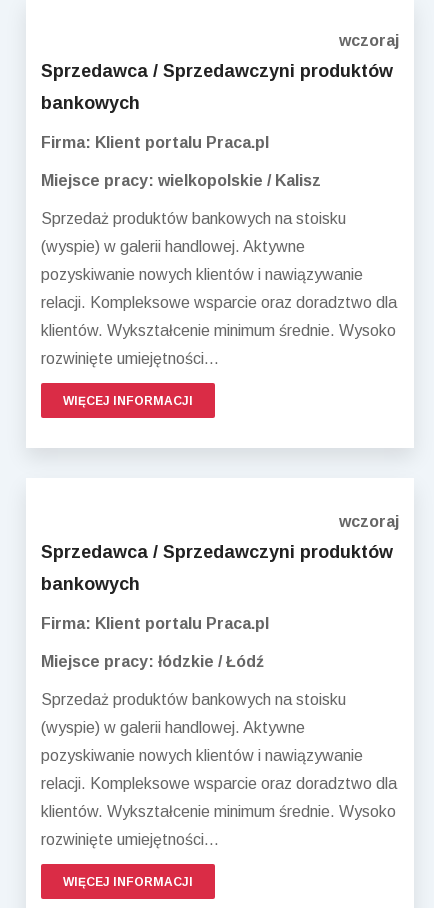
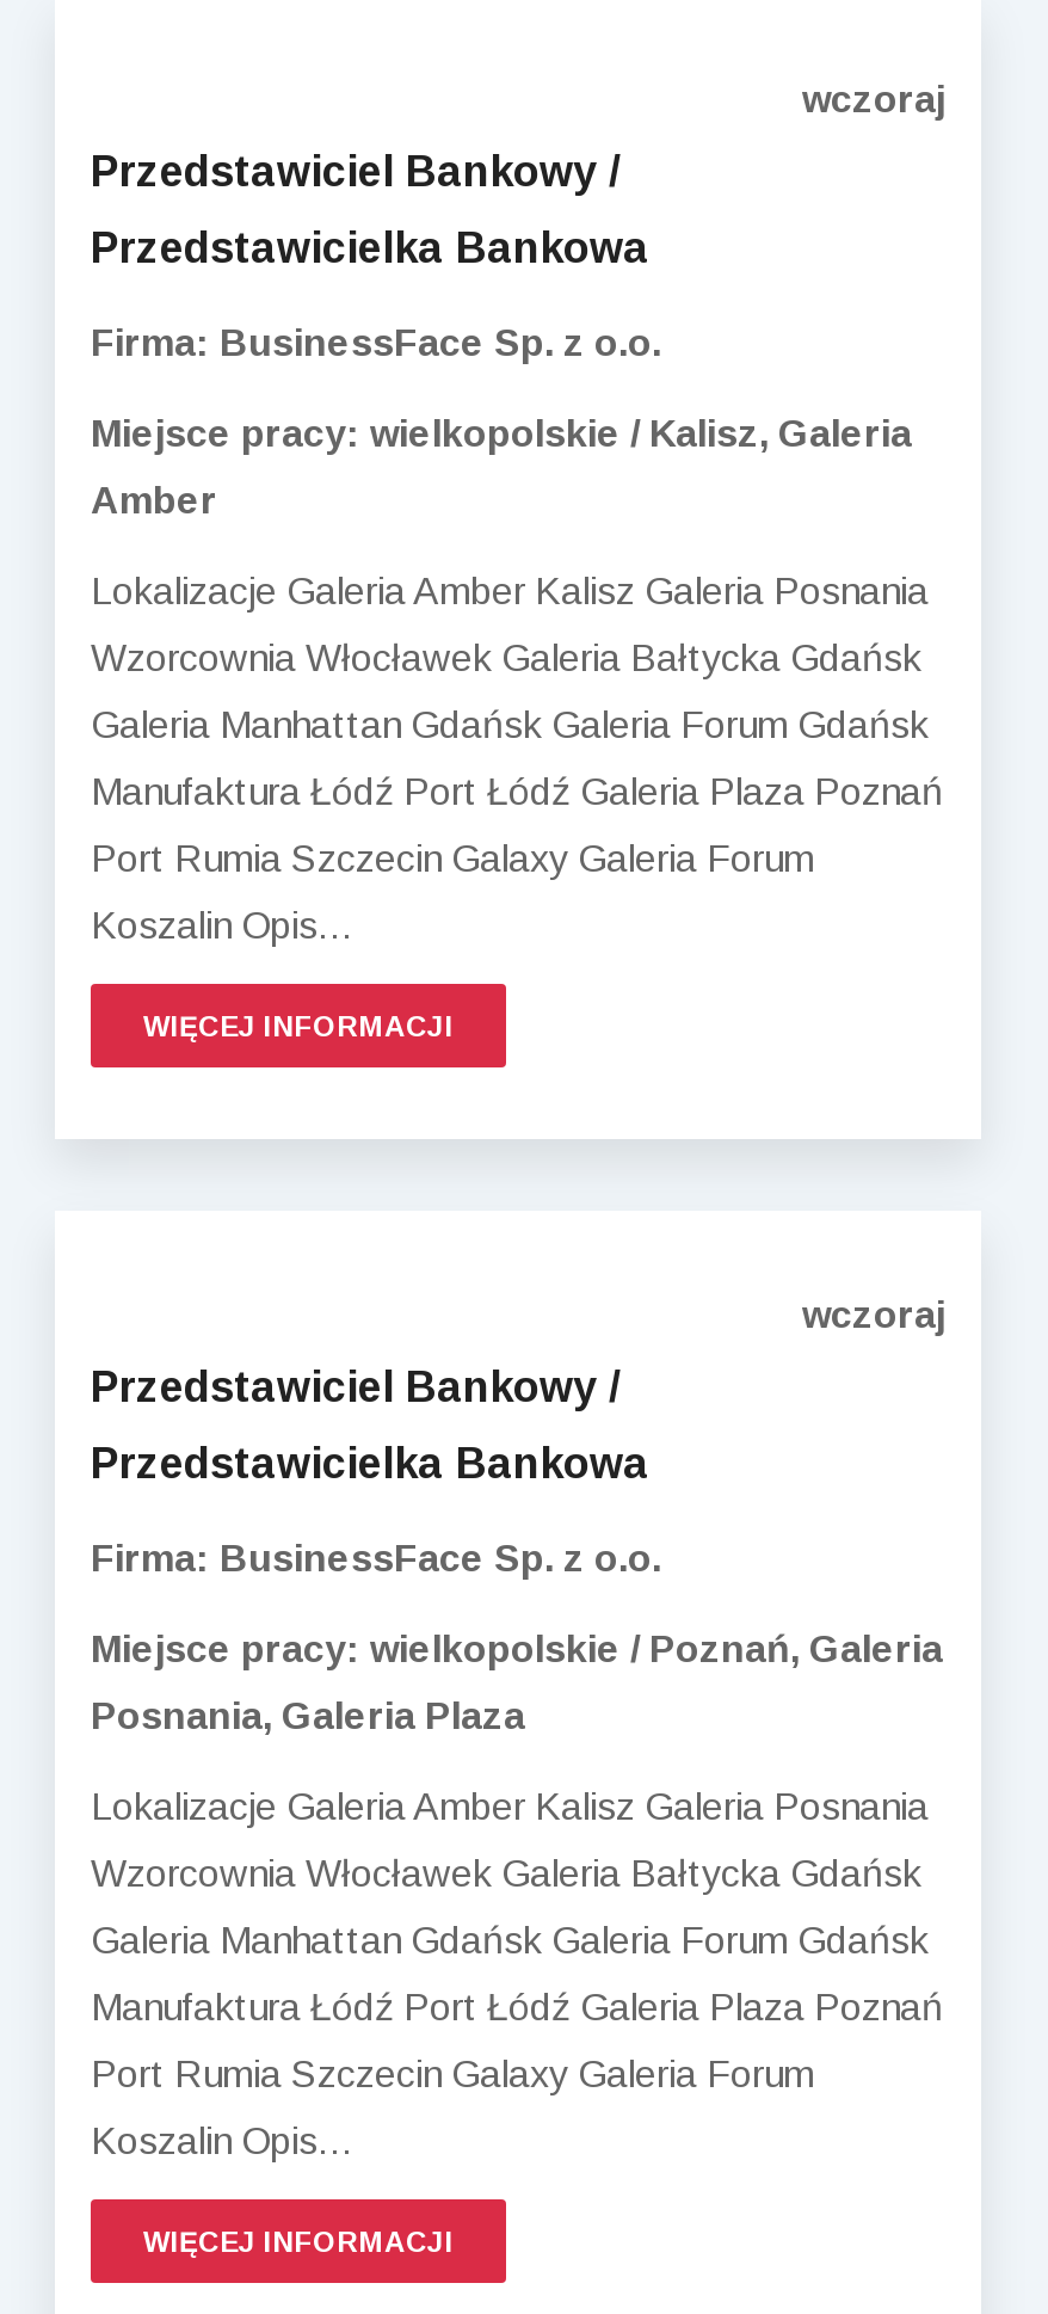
- Sprzedawca / Sprzedawczyni produktów
- bankowych
- Firma: Klient portalu Praca.pl
- Miejsce pracy: wielkopolskie / Kalisz
- Sprzedaż produktów bankowych na stoisku
- (wyspie) w galerii handlowej. Aktywne
- pozyskiwanie nowych klientów i nawiązywanie
- relacji. Kompleksowe wsparcie oraz doradztwo dla
- klientów. Wykształcenie minimum średnie. Wysoko
- rozwinięte umiejętności...
+ Przedstawiciel Bankowy /
+ Przedstawicielka Bankowa
+ Firma: BusinessFace Sp. z o.o.
+ Miejsce pracy: wielkopolskie / Kalisz, Galeria
+ Amber
+ Lokalizacje Galeria Amber Kalisz Galeria Posnania
+ Wzorcownia Włocławek Galeria Bałtycka Gdańsk
+ Galeria Manhattan Gdańsk Galeria Forum Gdańsk
+ Manufaktura Łódź Port Łódź Galeria Plaza Poznań
+ Port Rumia Szczecin Galaxy Galeria Forum
+ Koszalin Opis...

- Sprzedawca / Sprzedawczyni produktów
- bankowych
- Firma: Klient portalu Praca.pl
- Miejsce pracy: łódzkie / Łódź
- Sprzedaż produktów bankowych na stoisku
- (wyspie) w galerii handlowej. Aktywne
- pozyskiwanie nowych klientów i nawiązywanie
- relacji. Kompleksowe wsparcie oraz doradztwo dla
- klientów. Wykształcenie minimum średnie. Wysoko
- rozwinięte umiejętności...
+ Przedstawiciel Bankowy /
+ Przedstawicielka Bankowa
+ Firma: BusinessFace Sp. z o.o.
+ Miejsce pracy: wielkopolskie / Poznań, Galeria
+ Posnania, Galeria Plaza
+ Lokalizacje Galeria Amber Kalisz Galeria Posnania
+ Wzorcownia Włocławek Galeria Bałtycka Gdańsk
+ Galeria Manhattan Gdańsk Galeria Forum Gdańsk
+ Manufaktura Łódź Port Łódź Galeria Plaza Poznań
+ Port Rumia Szczecin Galaxy Galeria Forum
+ Koszalin Opis...
